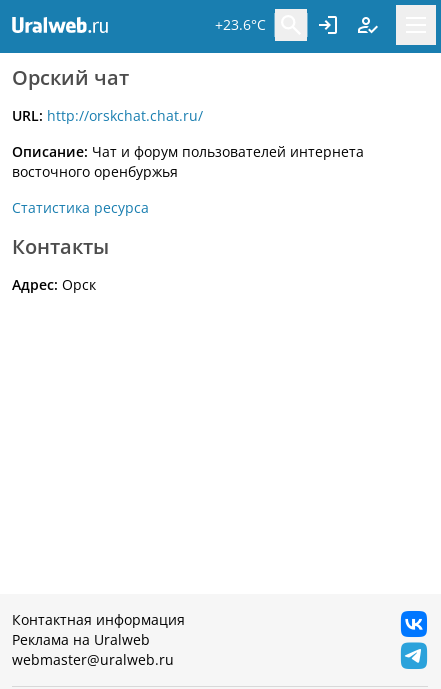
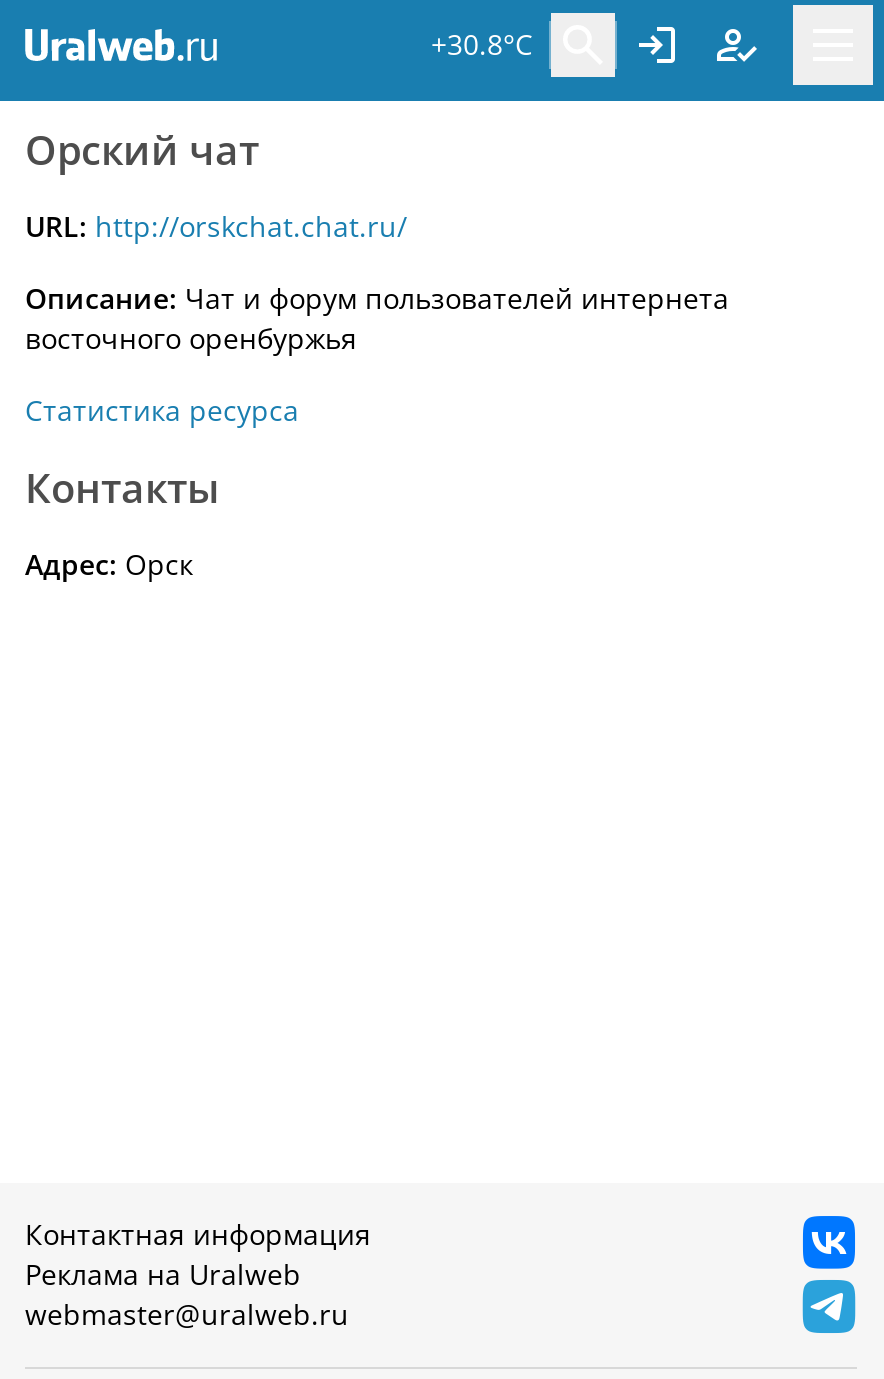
- +23.6°C
+ +30.8°C
